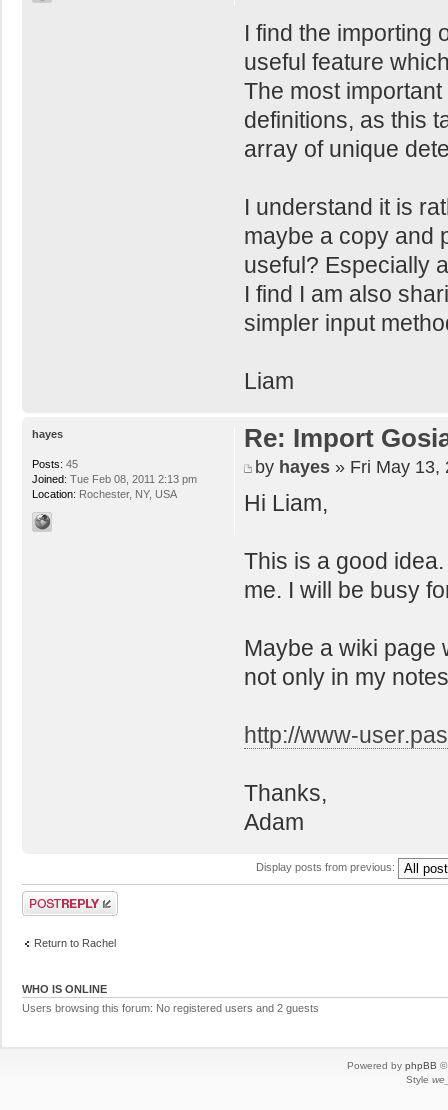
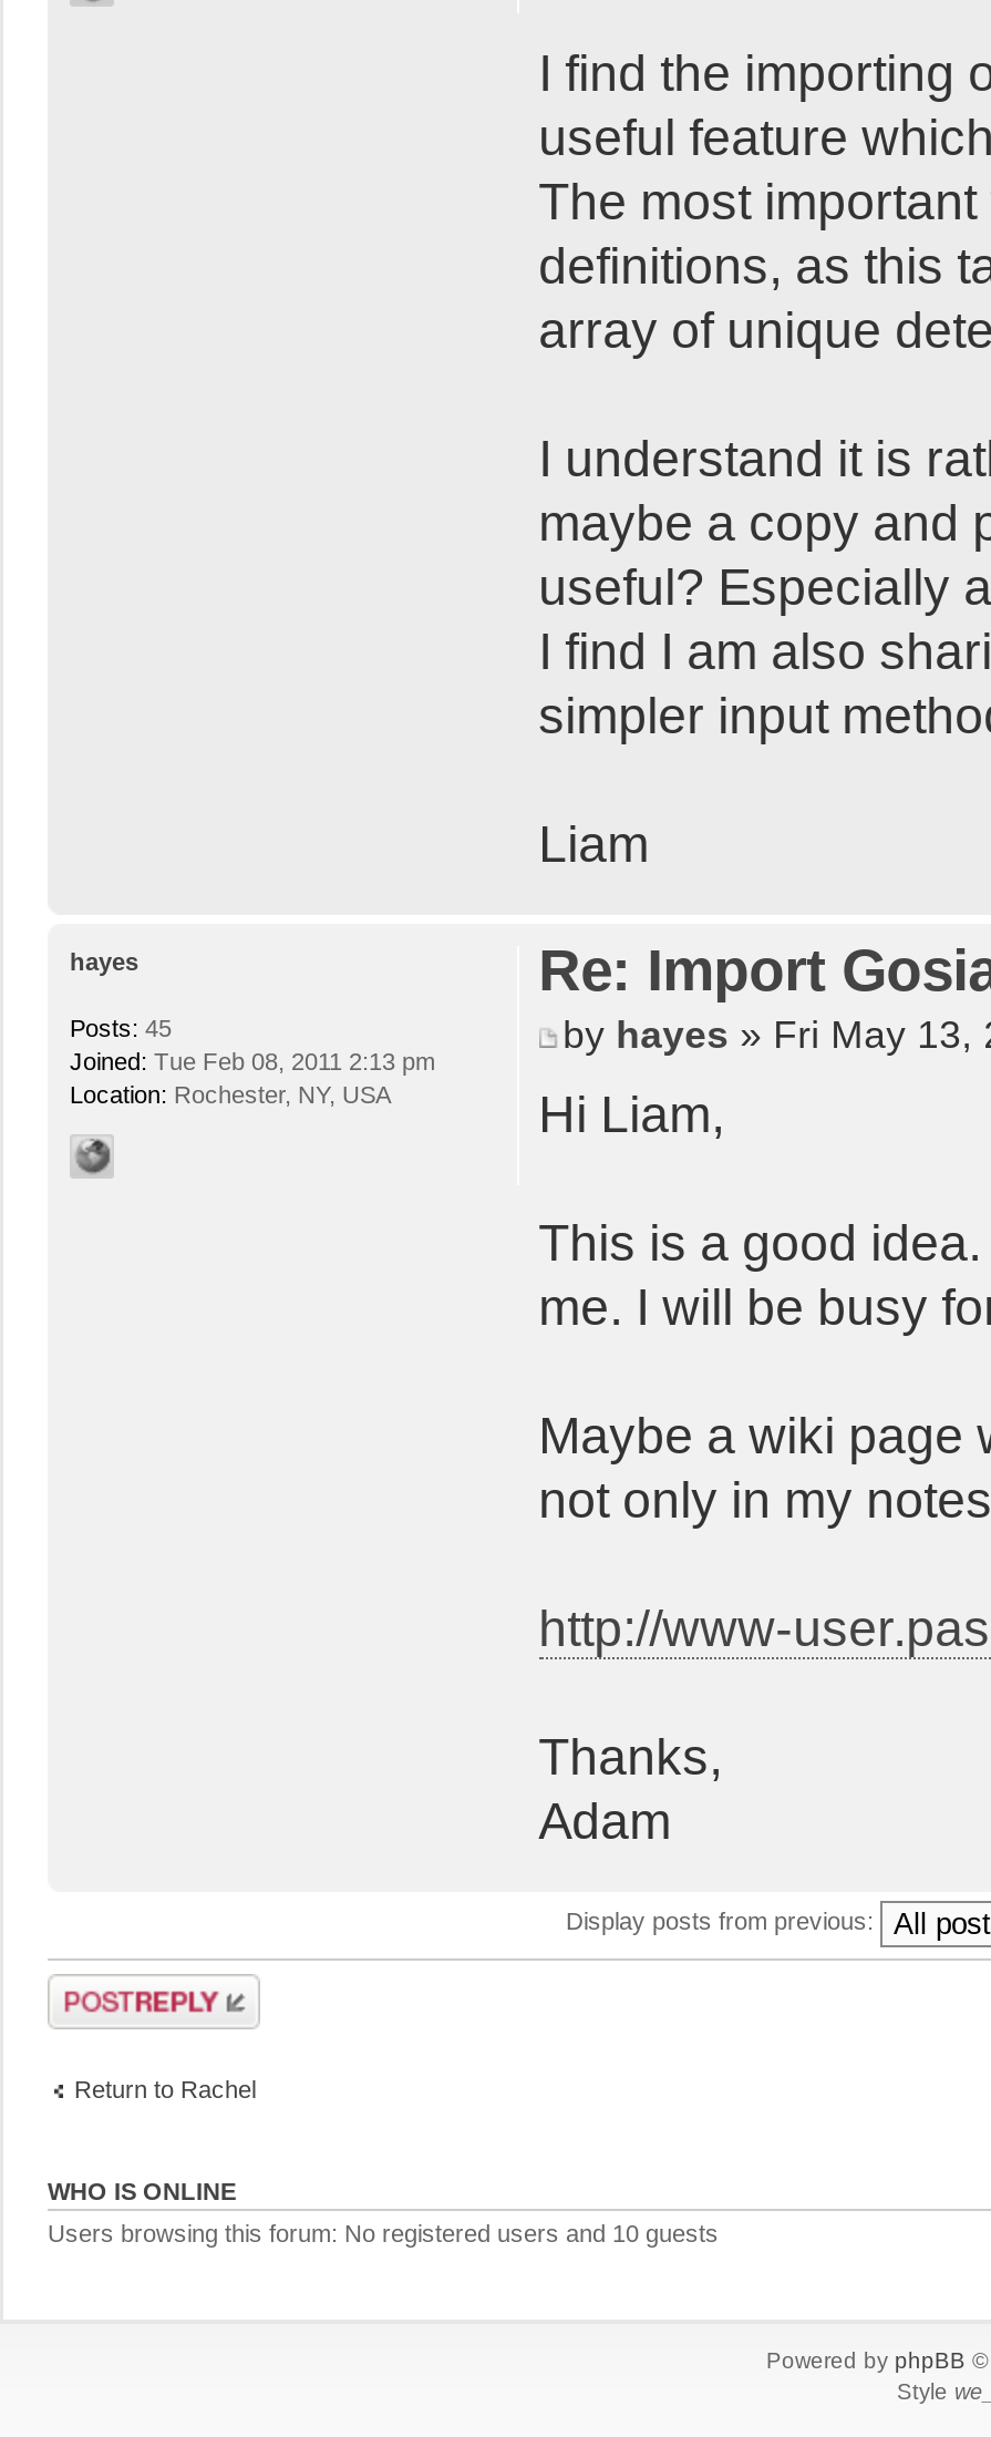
- Users browsing this forum: No registered users and 2 guests
+ Users browsing this forum: No registered users and 10 guests
